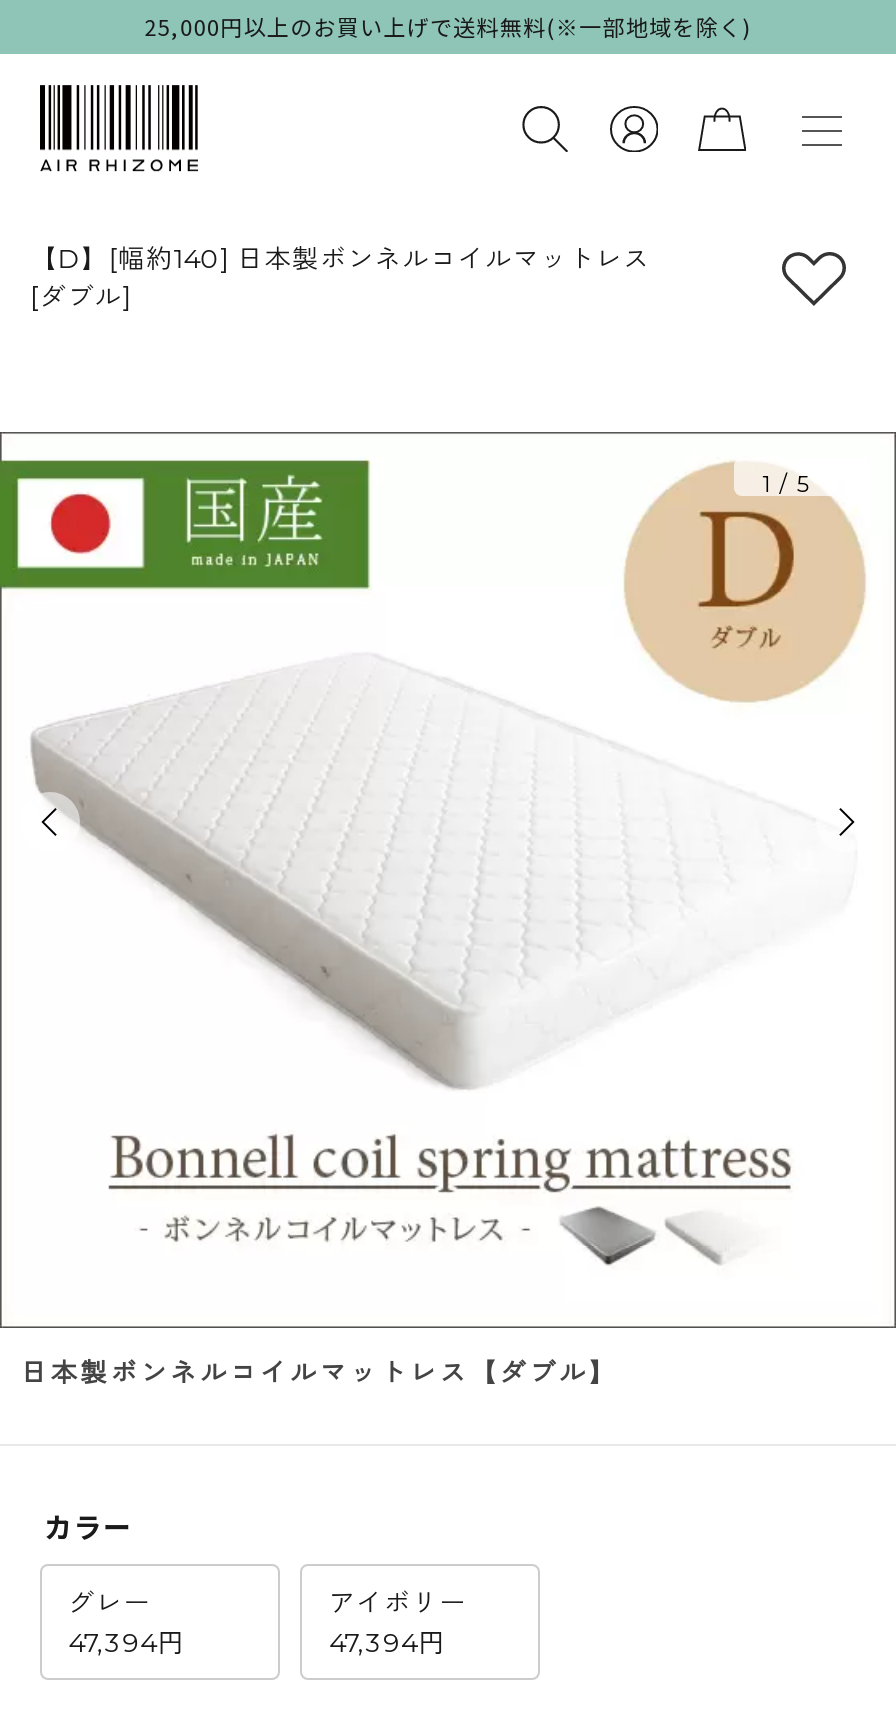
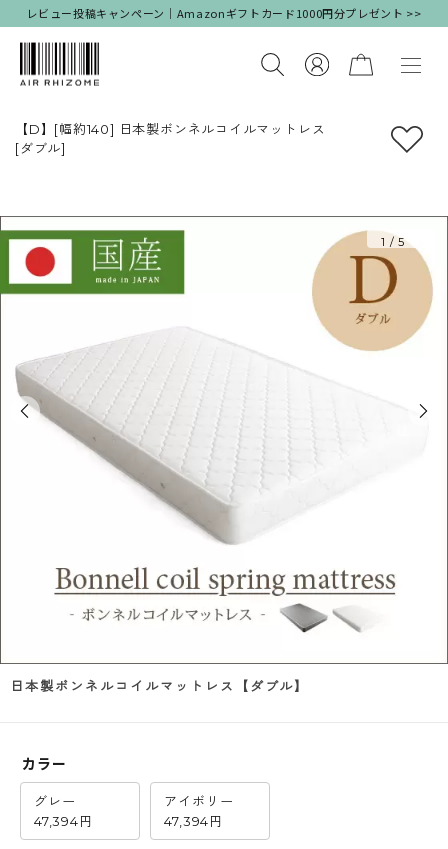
- 25,000円以上のお買い上げで送料無料(※一部地域を除く)
+ レビュー投稿キャンペーン｜Amazonギフトカード1000円分プレゼント >>
